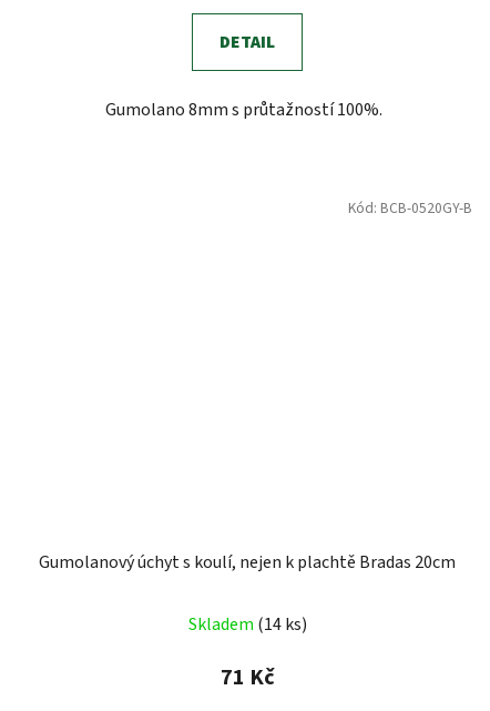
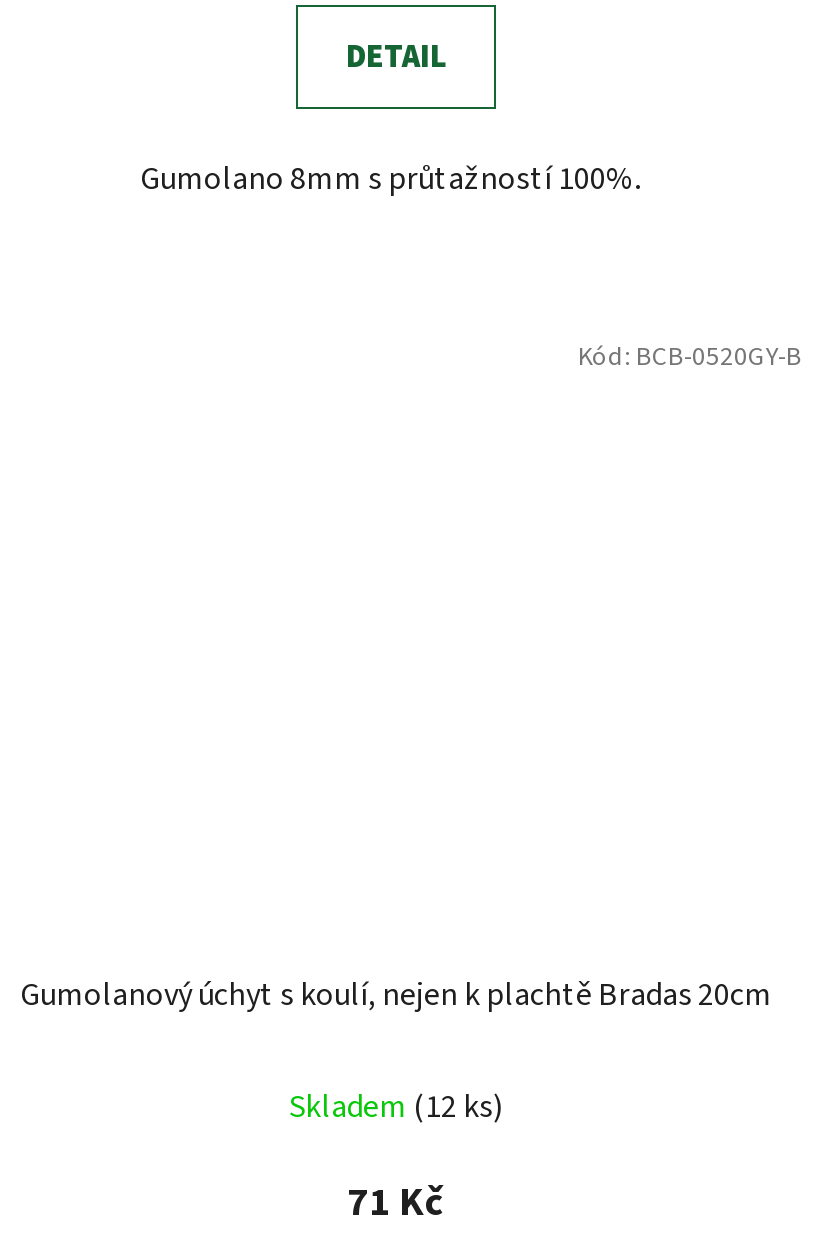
- Skladem (14 ks)
+ Skladem (12 ks)
